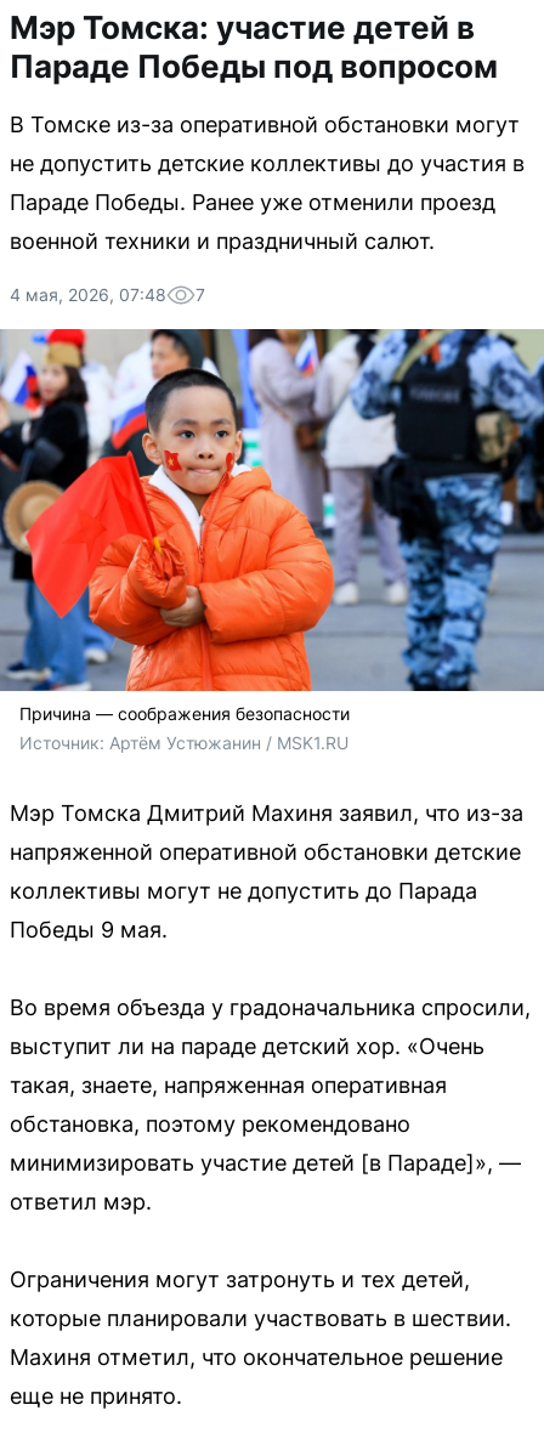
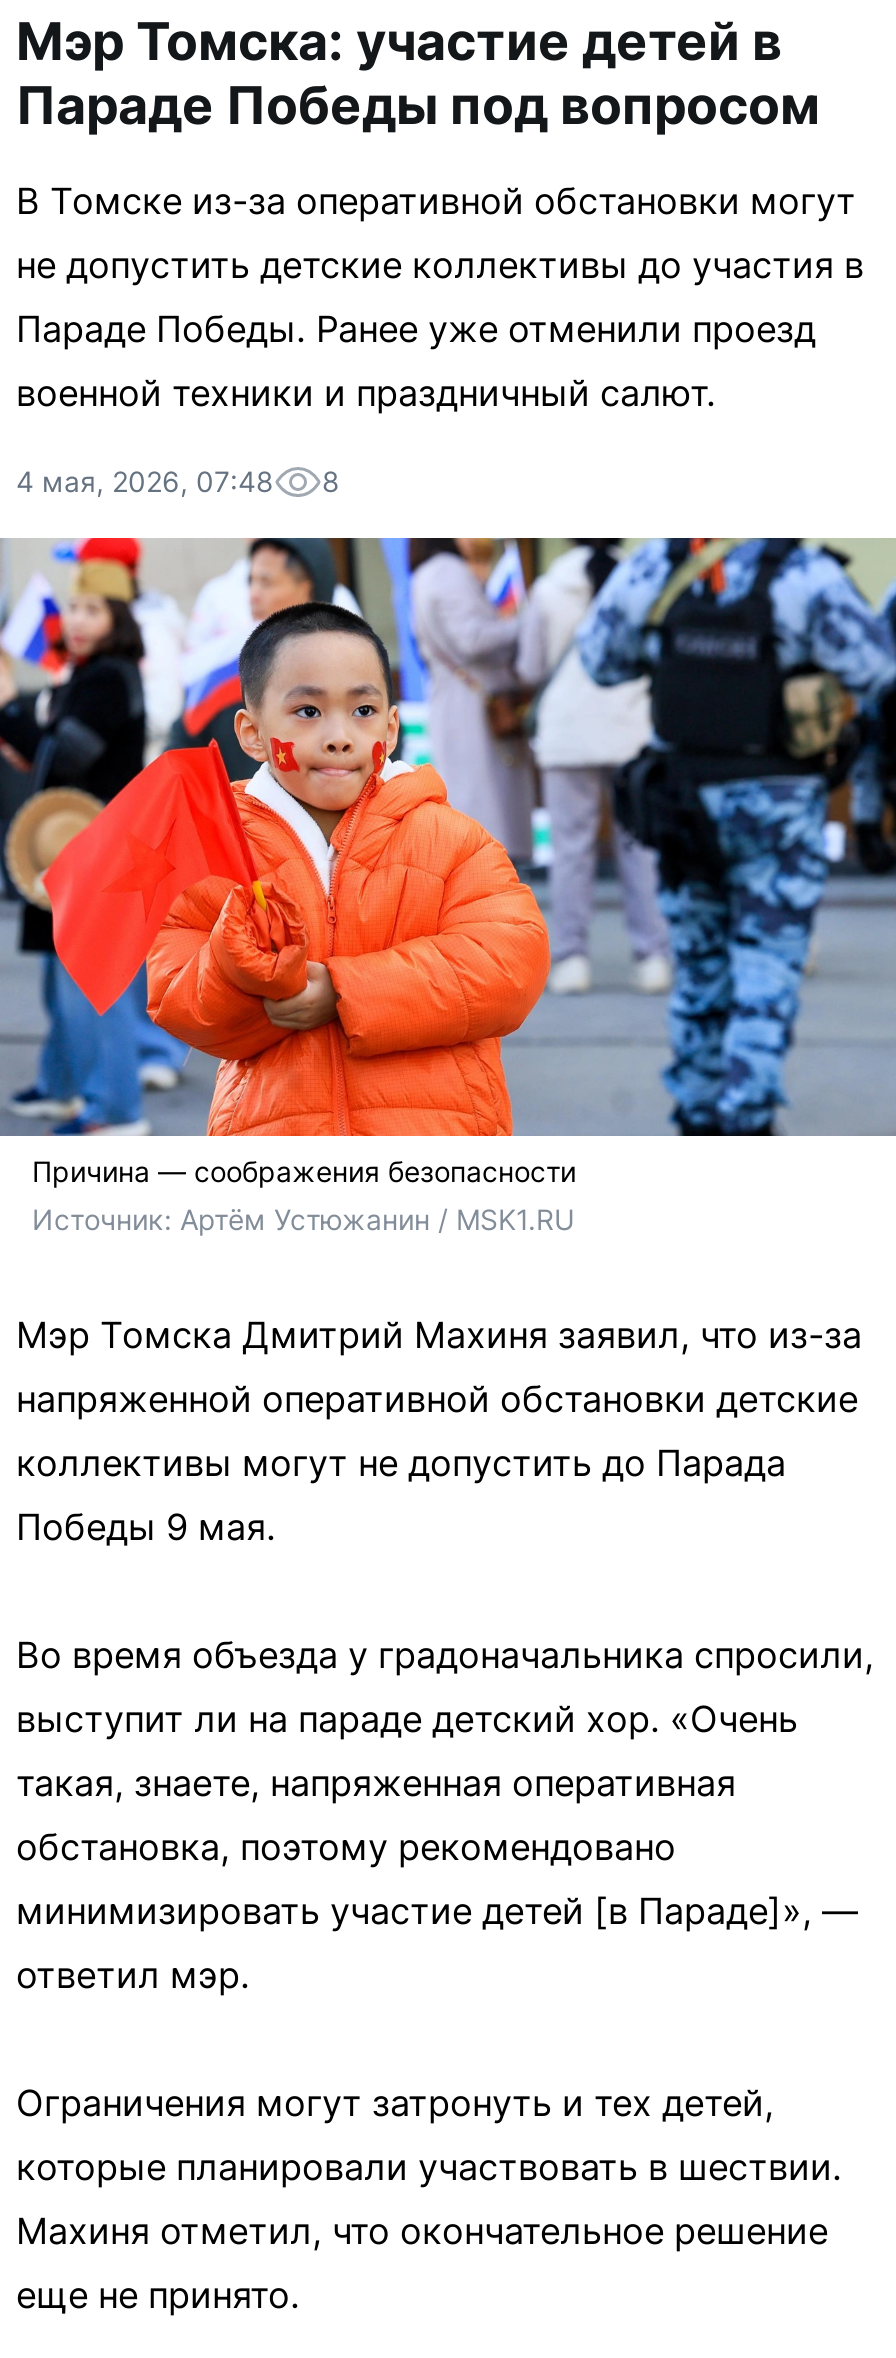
- 4 мая, 2026, 07:48 7
+ 4 мая, 2026, 07:48 8
